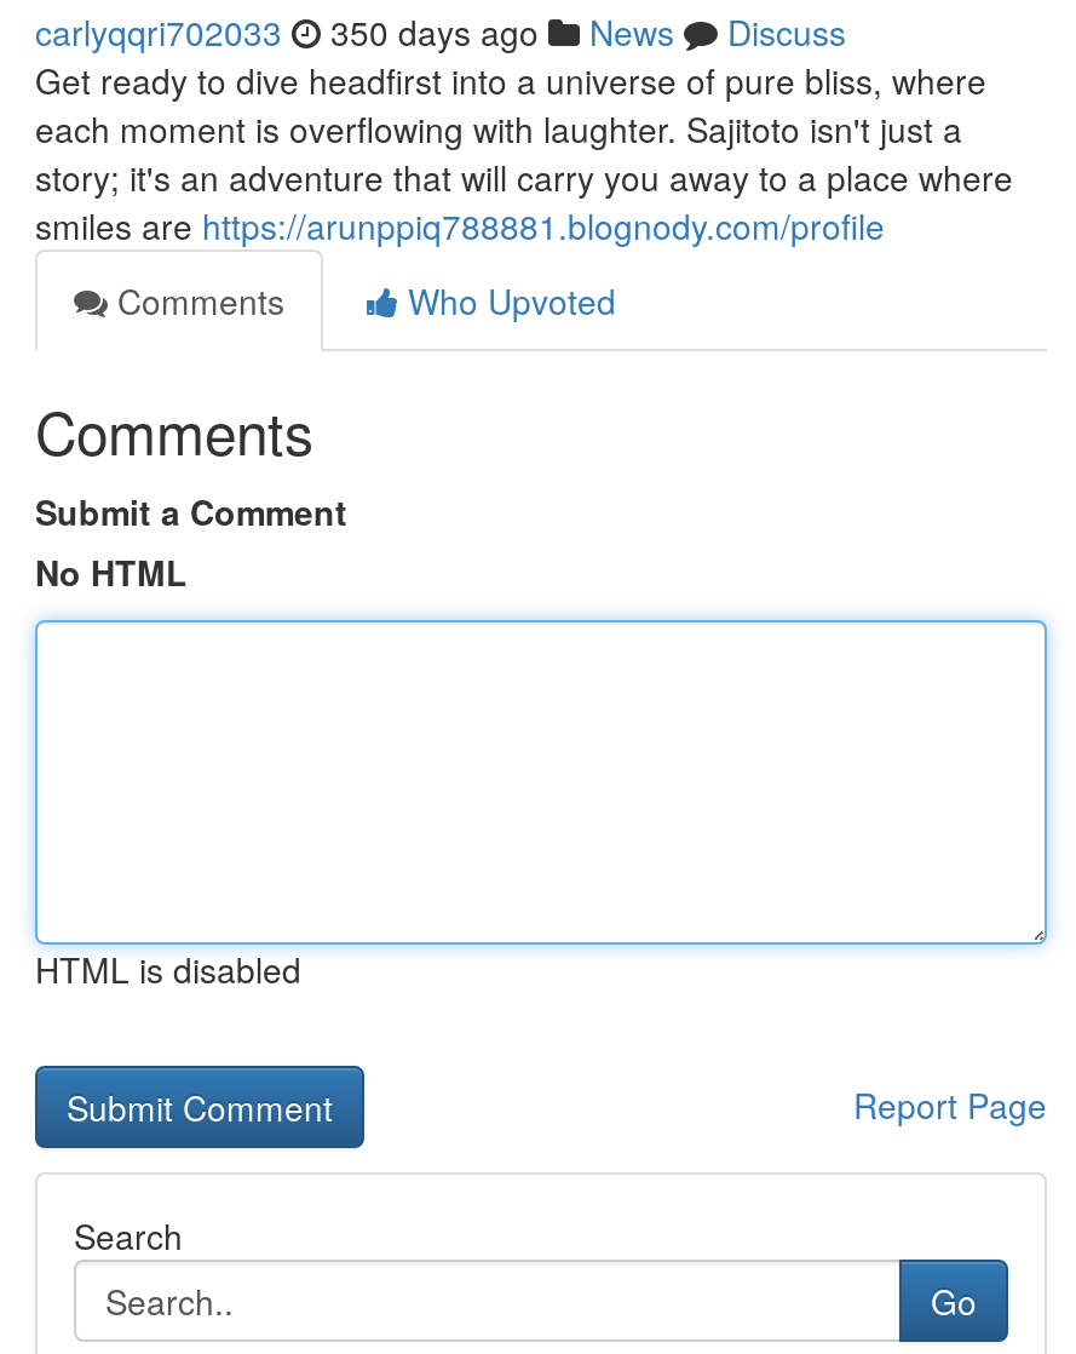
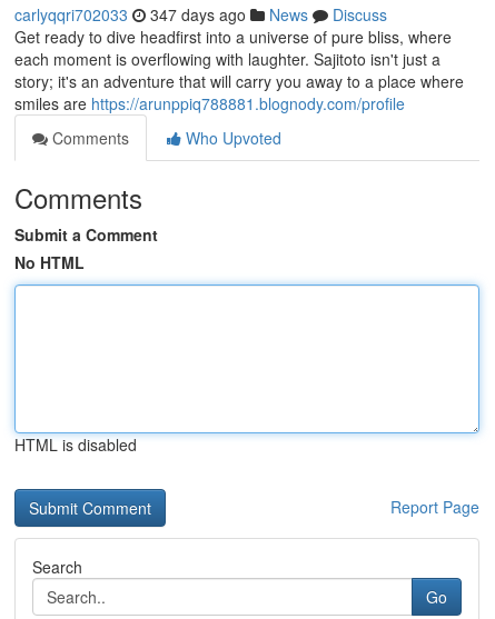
- carlyqqri702033 350 days ago News Discuss
+ carlyqqri702033 347 days ago News Discuss
